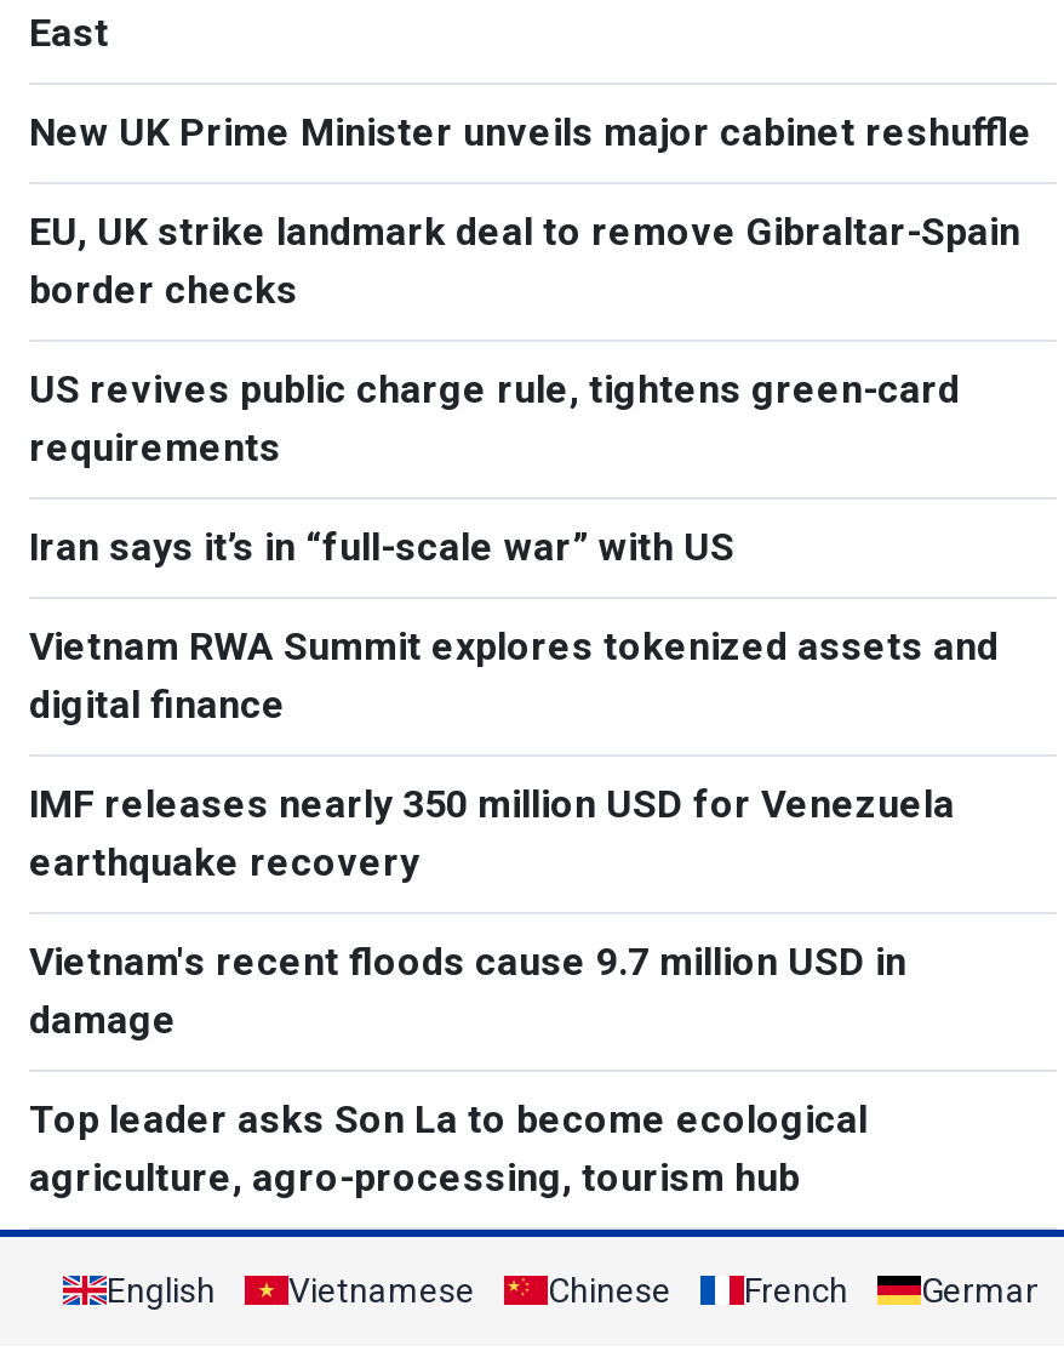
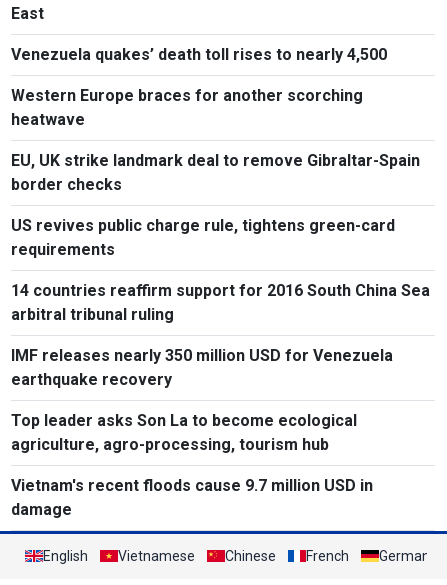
- New UK Prime Minister unveils major cabinet reshuffle
+ Venezuela quakes’ death toll rises to nearly 4,500
+ Western Europe braces for another scorching
+ heatwave

moved down: EU, UK strike landmark deal to remove Gibraltar-Spain | border checks | US revives public charge rule, tightens green-card | requirements

- Iran says it’s in “full-scale war” with US
- Vietnam RWA Summit explores tokenized assets and
- digital finance
+ 14 countries reaffirm support for 2016 South China Sea
+ arbitral tribunal ruling

moved down: Vietnam's recent floods cause 9.7 million USD in | damage

moved up: Top leader asks Son La to become ecological | agriculture, agro-processing, tourism hub
